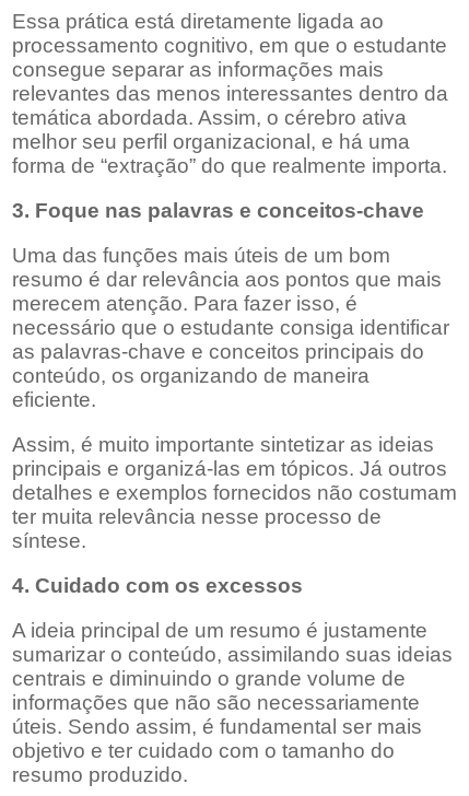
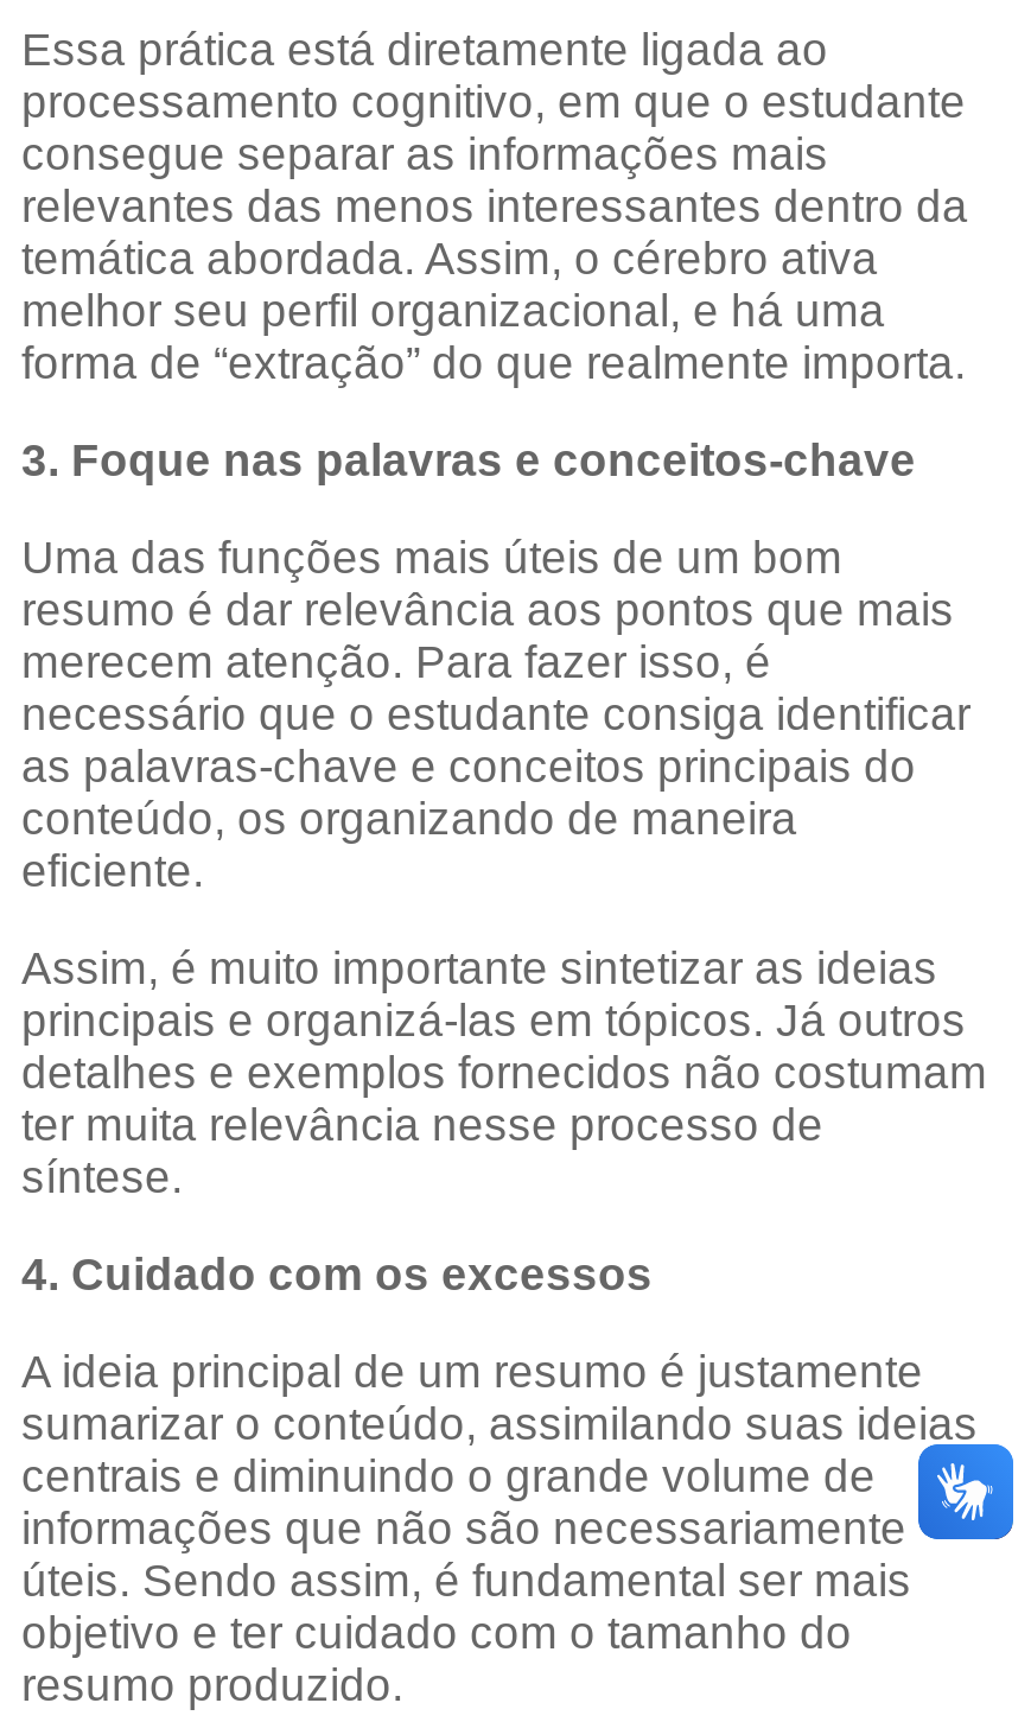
+ [image]
